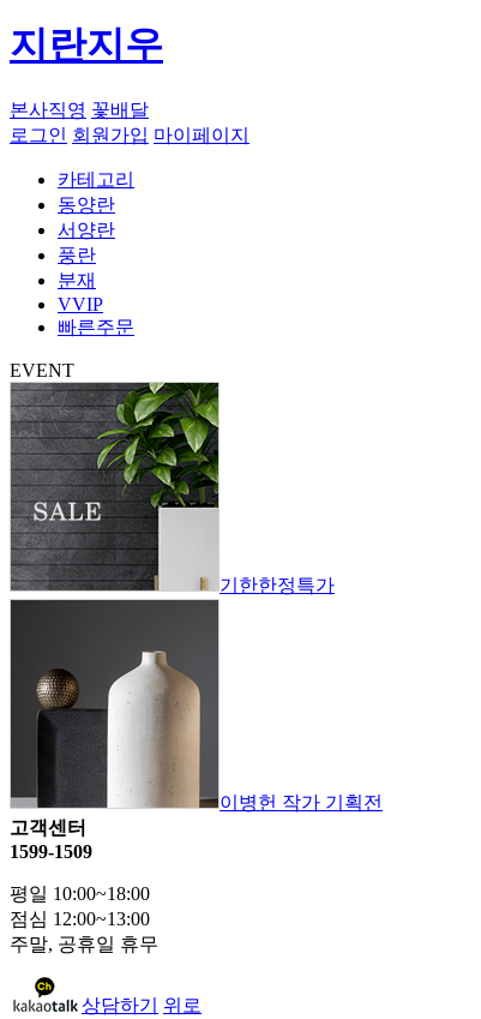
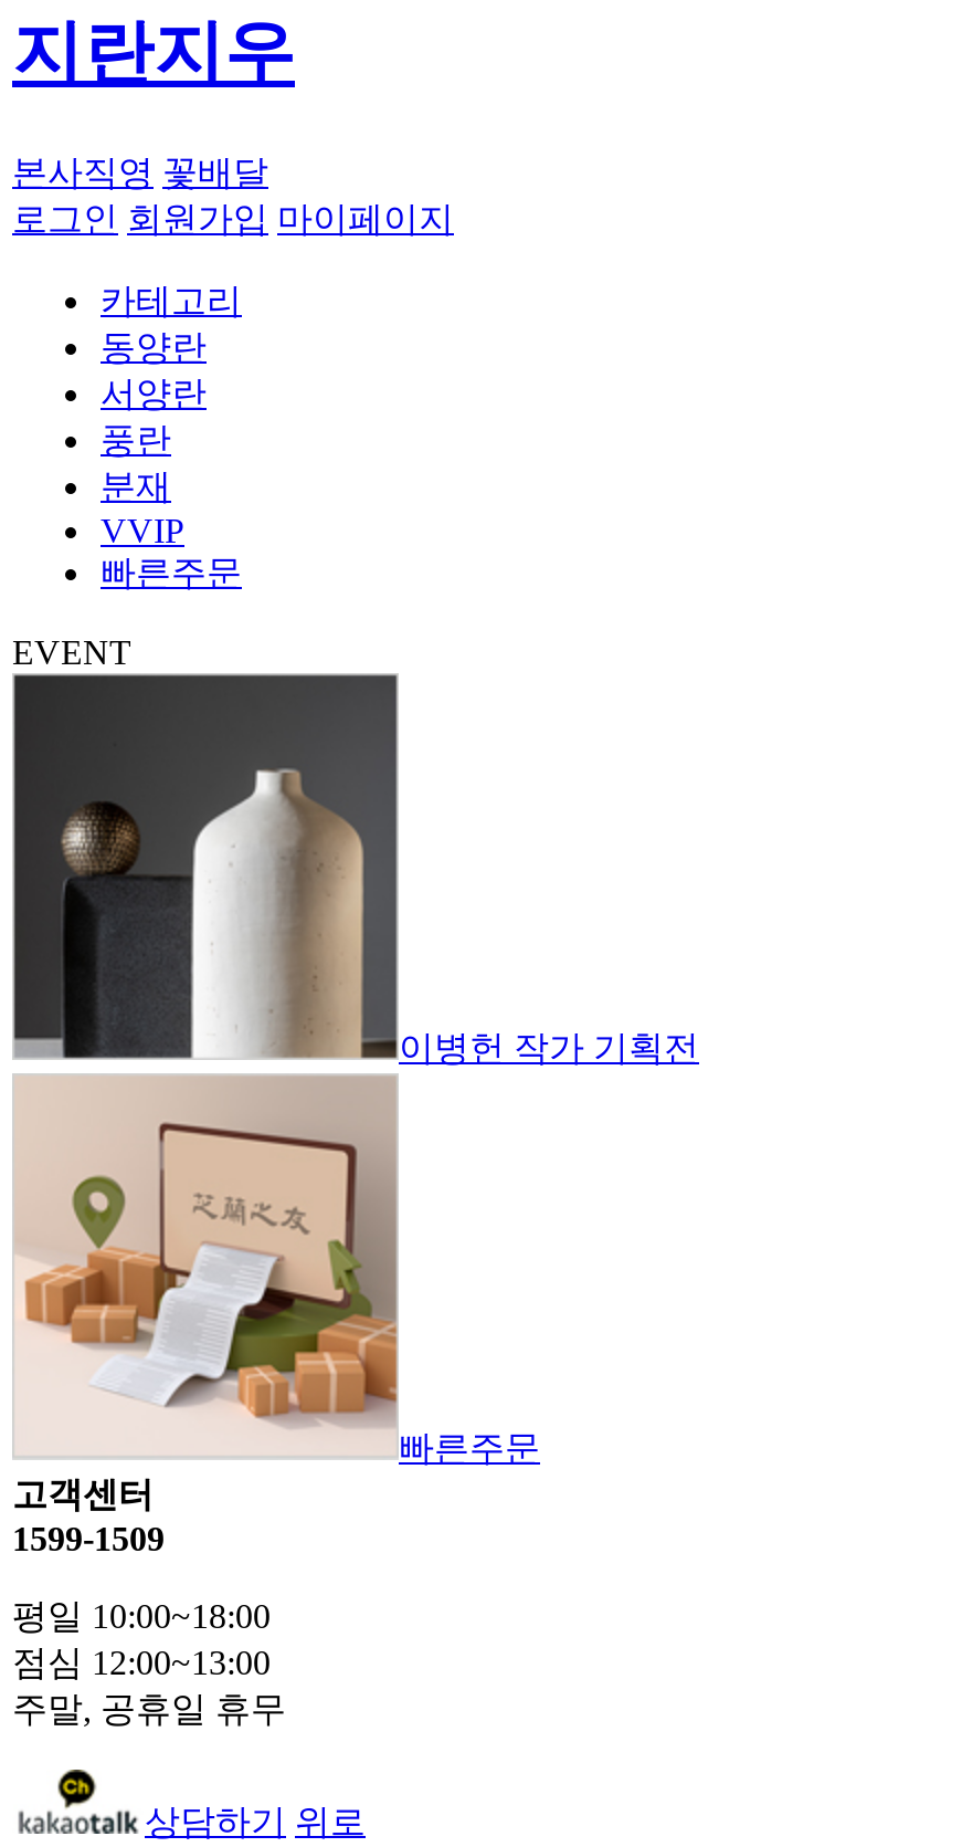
- [image]
- 기한한정특가

moved up: [image] | 이병헌 작가 기획전

+ [image]
+ 빠른주문
